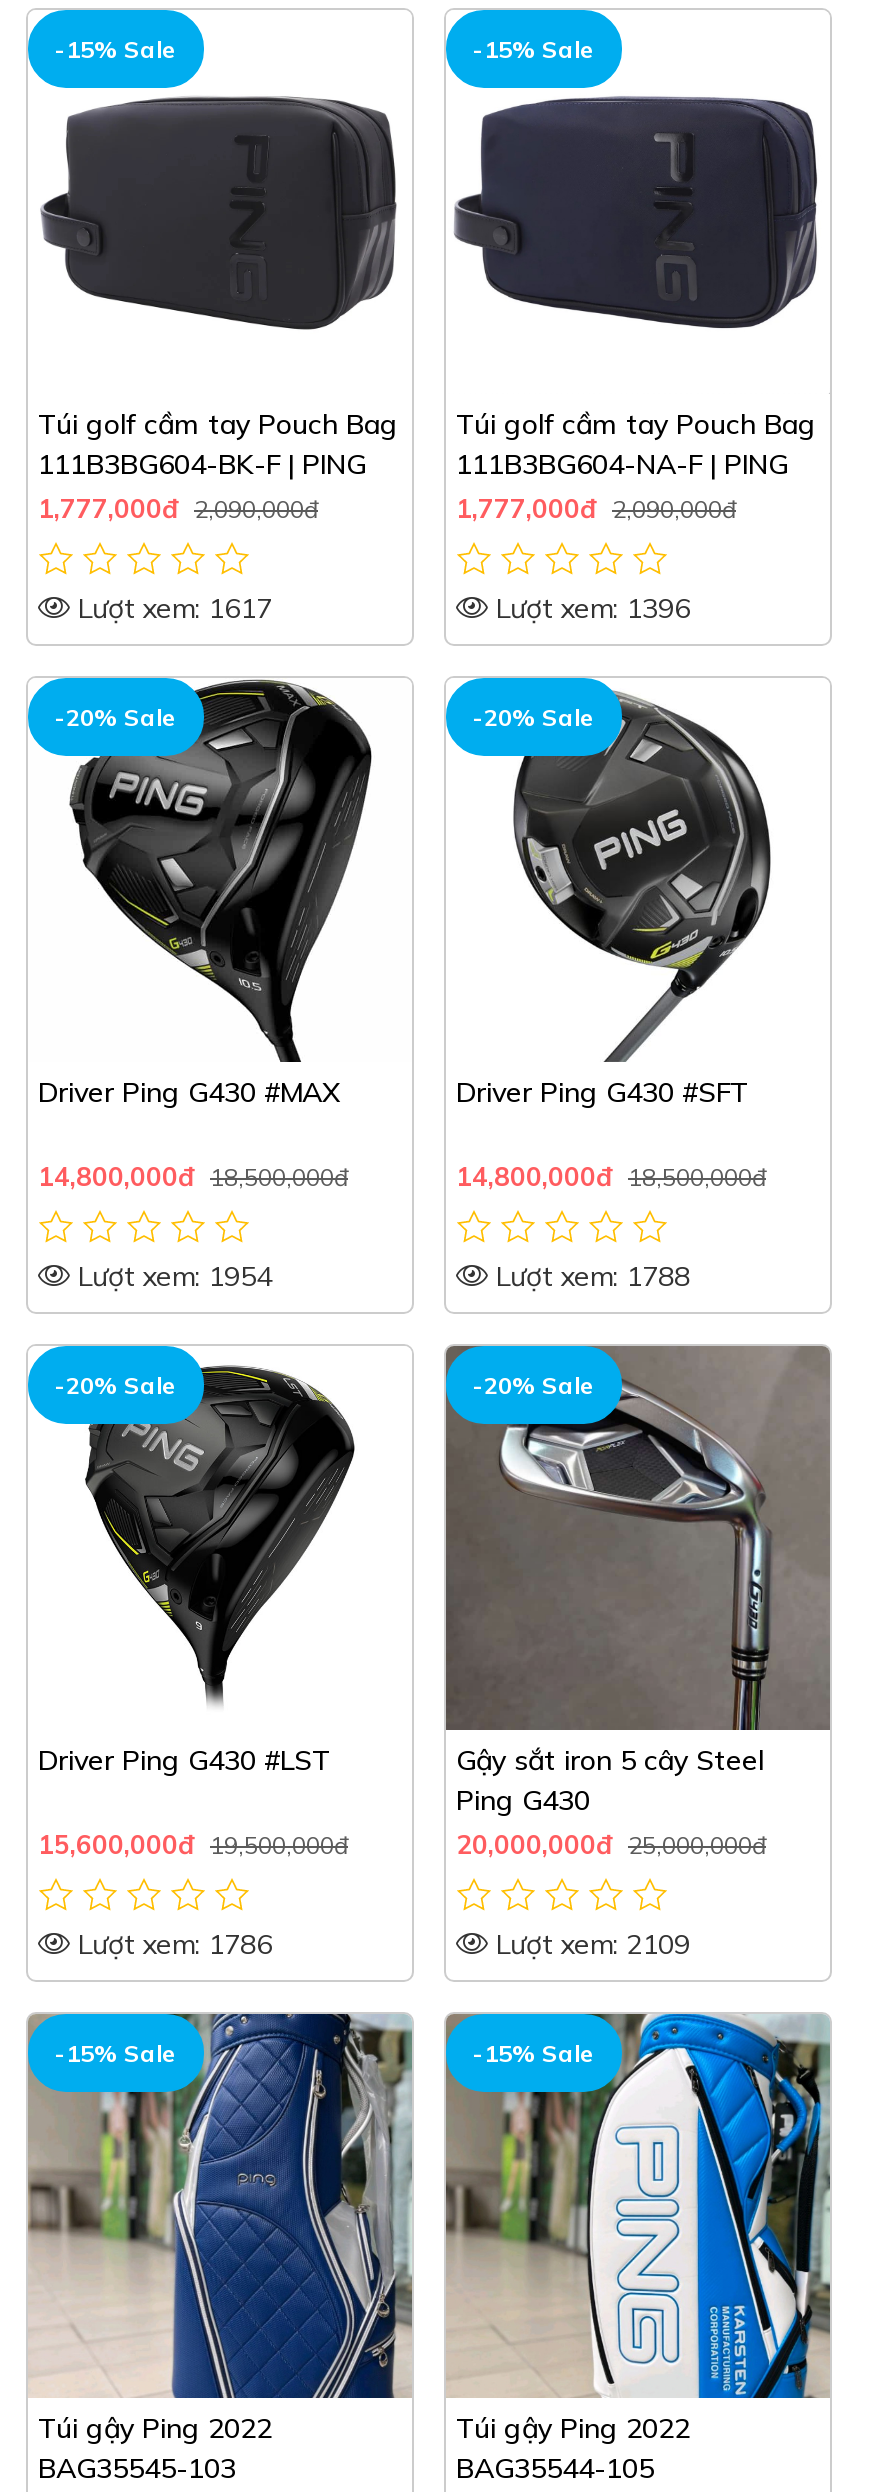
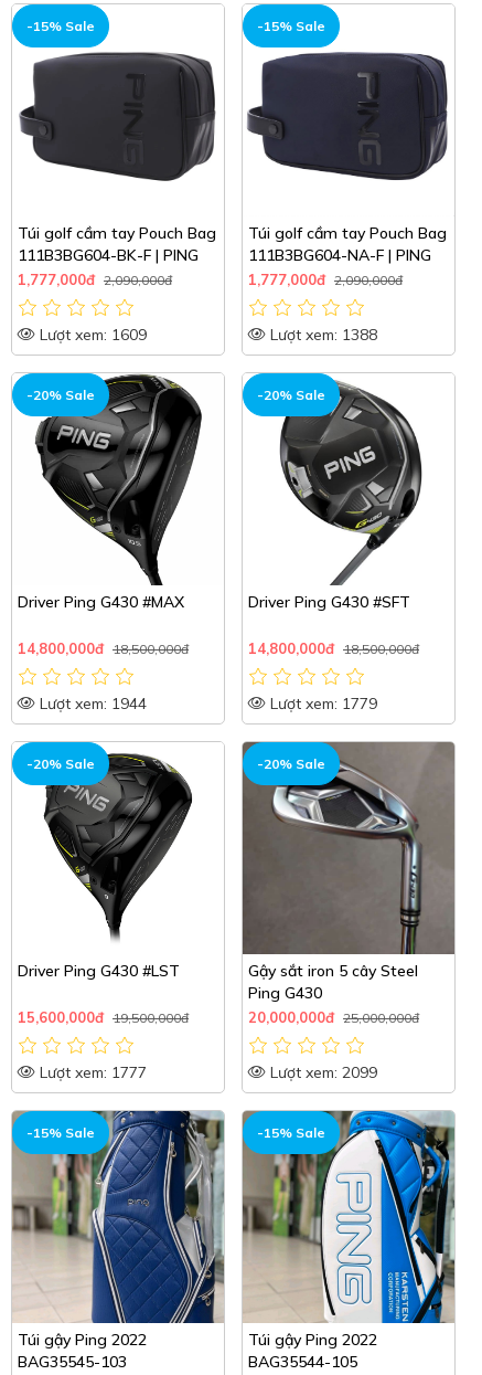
- Lượt xem: 1617
+ Lượt xem: 1609

- Lượt xem: 1396
+ Lượt xem: 1388

- Lượt xem: 1954
+ Lượt xem: 1944

- Lượt xem: 1788
+ Lượt xem: 1779

- Lượt xem: 1786
+ Lượt xem: 1777

- Lượt xem: 2109
+ Lượt xem: 2099
